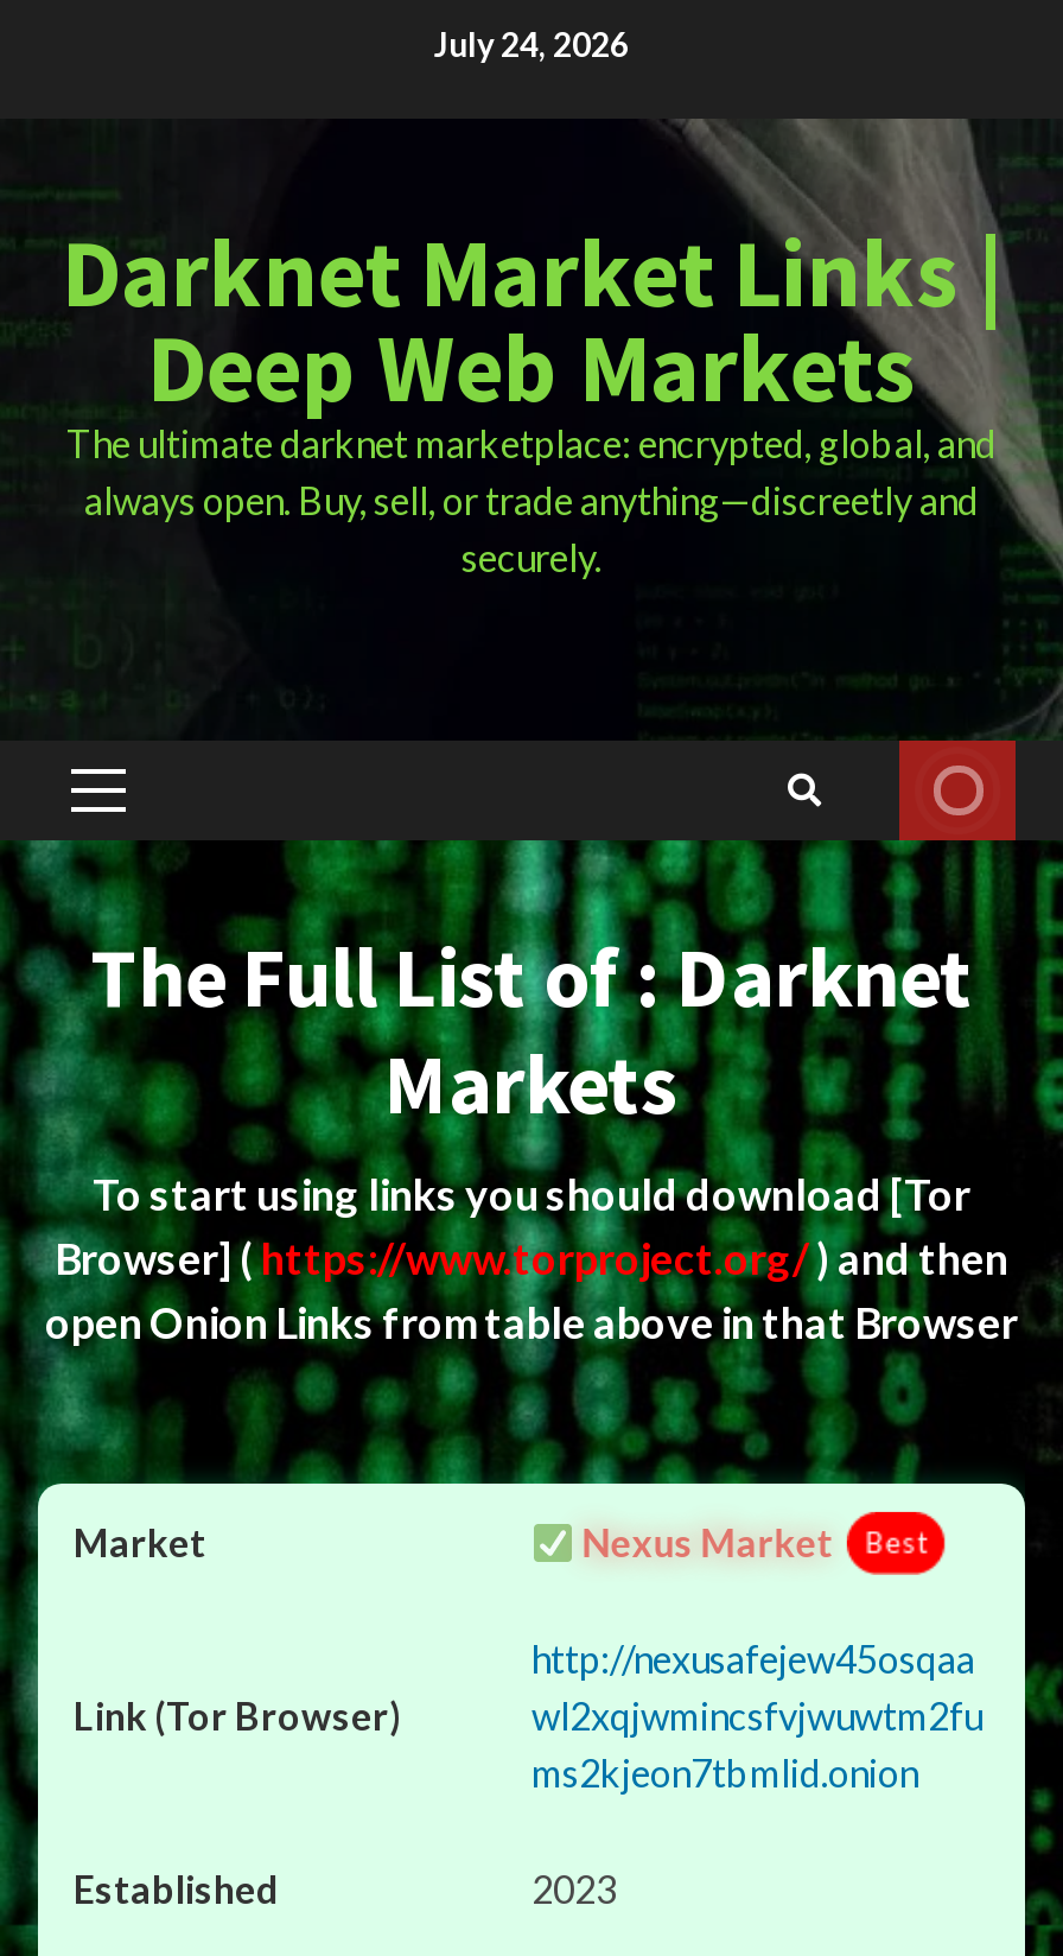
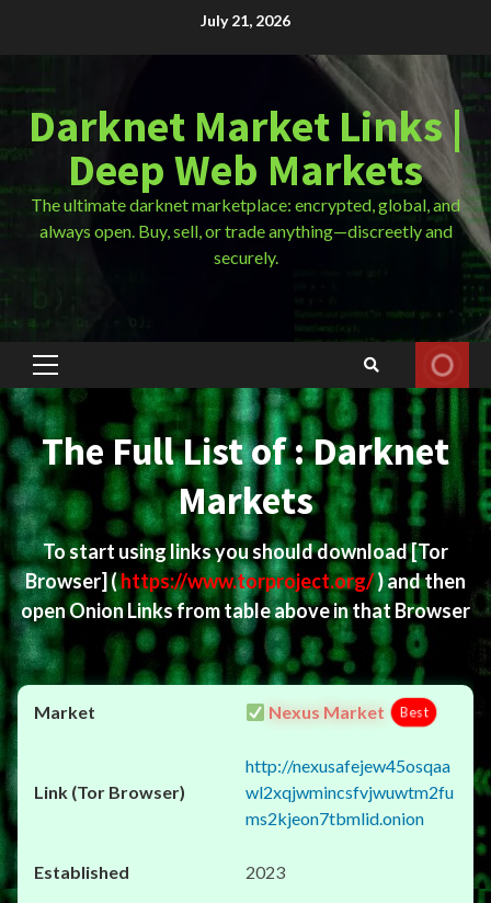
- July 24, 2026
+ July 21, 2026
